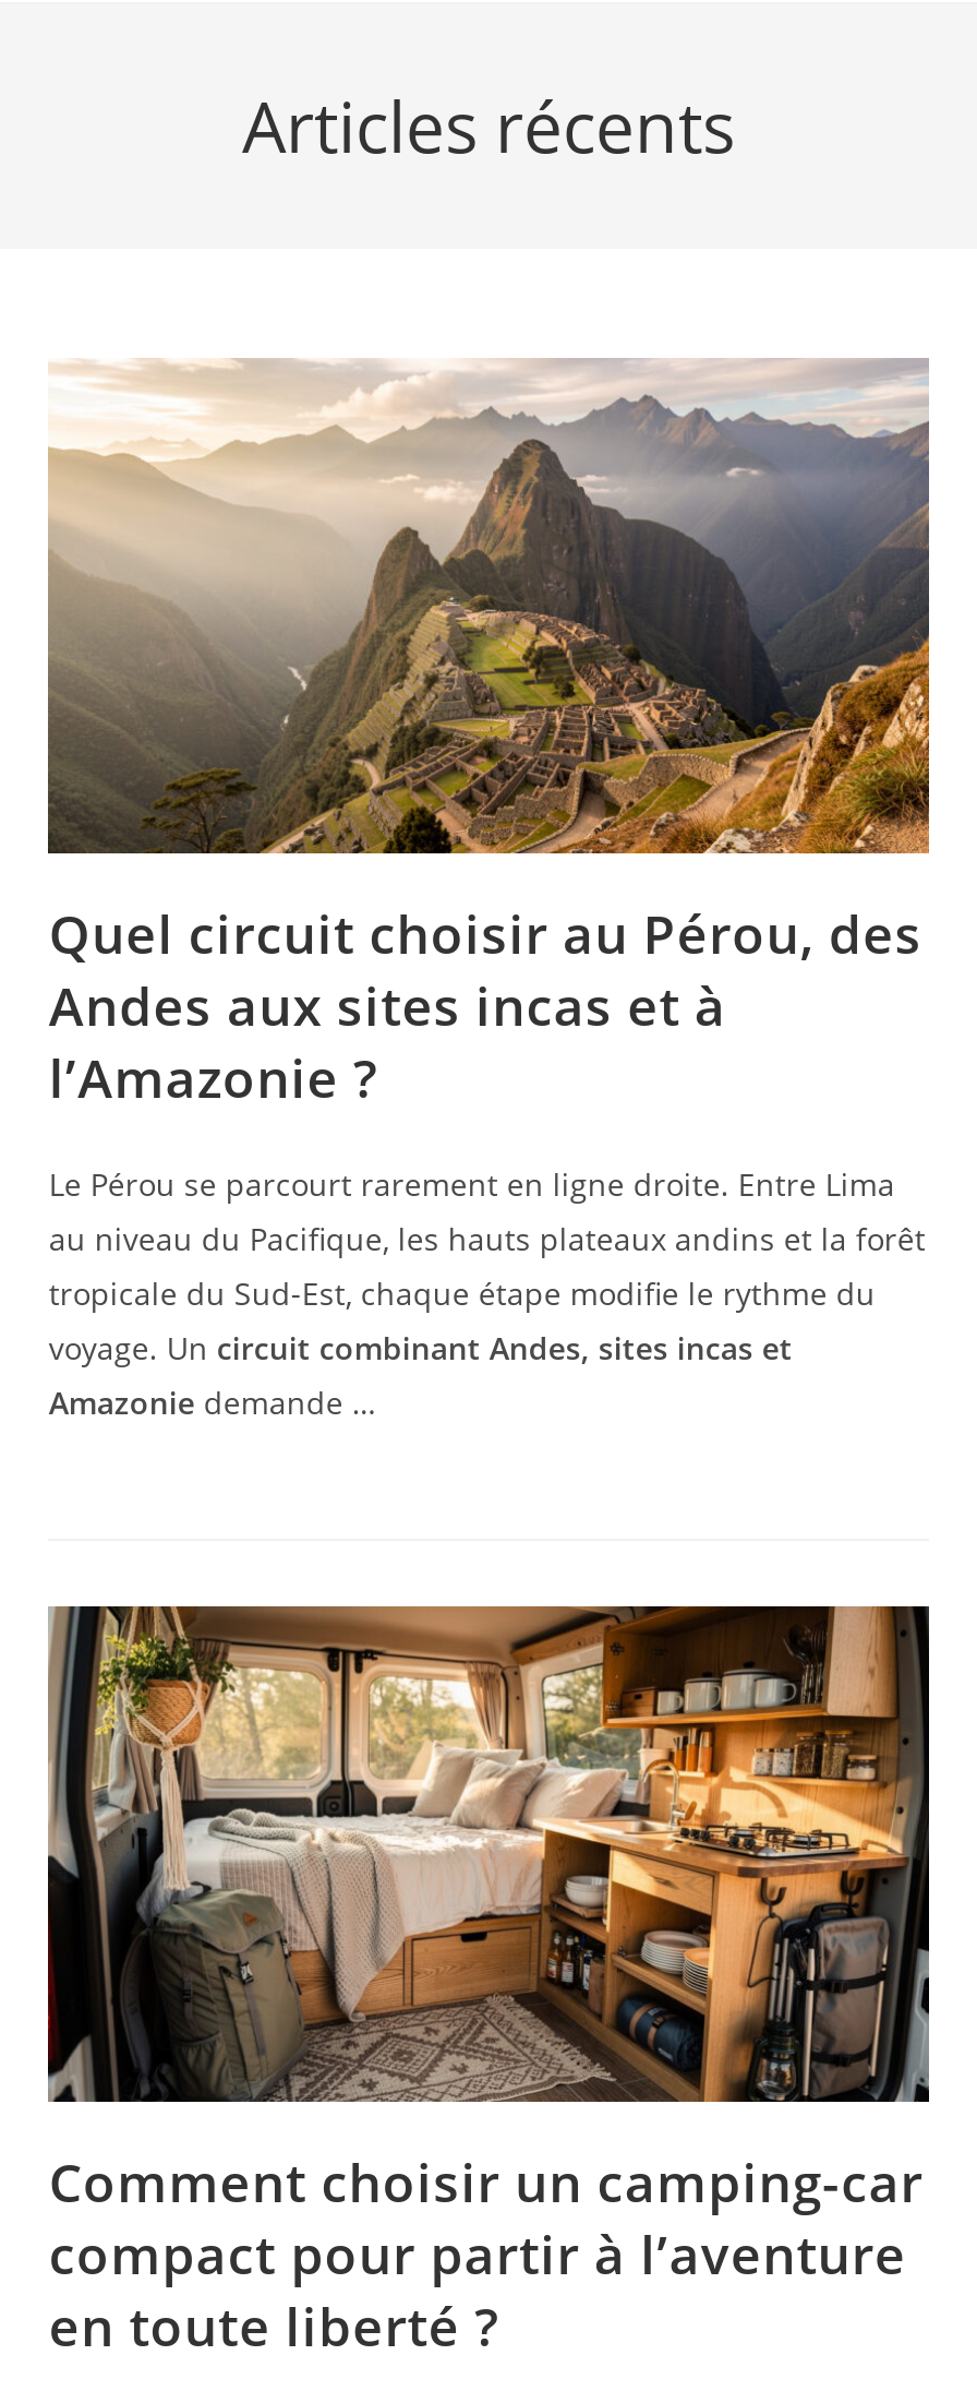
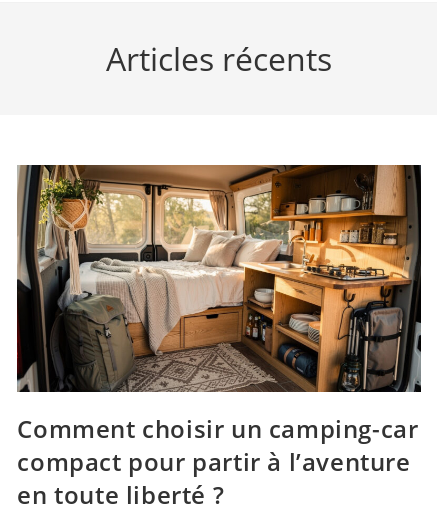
- [image]
- Quel circuit choisir au Pérou, des
- Andes aux sites incas et à
- l’Amazonie ?
- Le Pérou se parcourt rarement en ligne droite. Entre Lima
- au niveau du Pacifique, les hauts plateaux andins et la forêt
- tropicale du Sud-Est, chaque étape modifie le rythme du
- voyage. Un circuit combinant Andes, sites incas et
- Amazonie demande …
